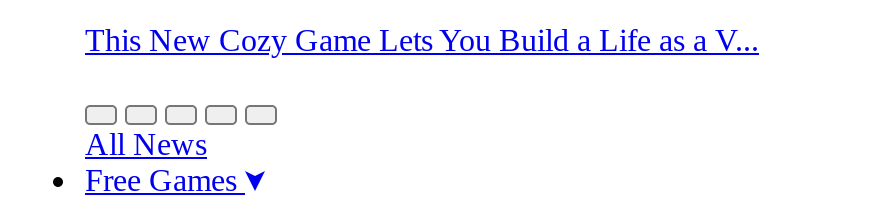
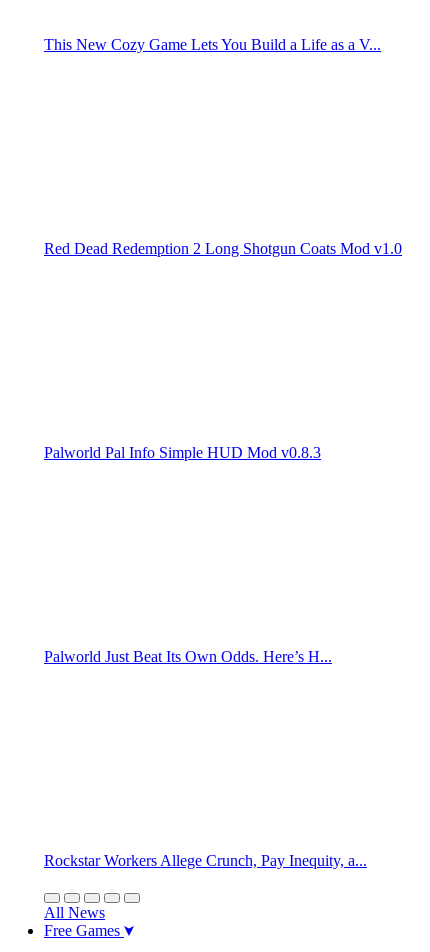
+ Red Dead Redemption 2 Long Shotgun Coats Mod v1.0

+ Palworld Pal Info Simple HUD Mod v0.8.3

+ Palworld Just Beat Its Own Odds. Here’s H...

+ Rockstar Workers Allege Crunch, Pay Inequity, a...
